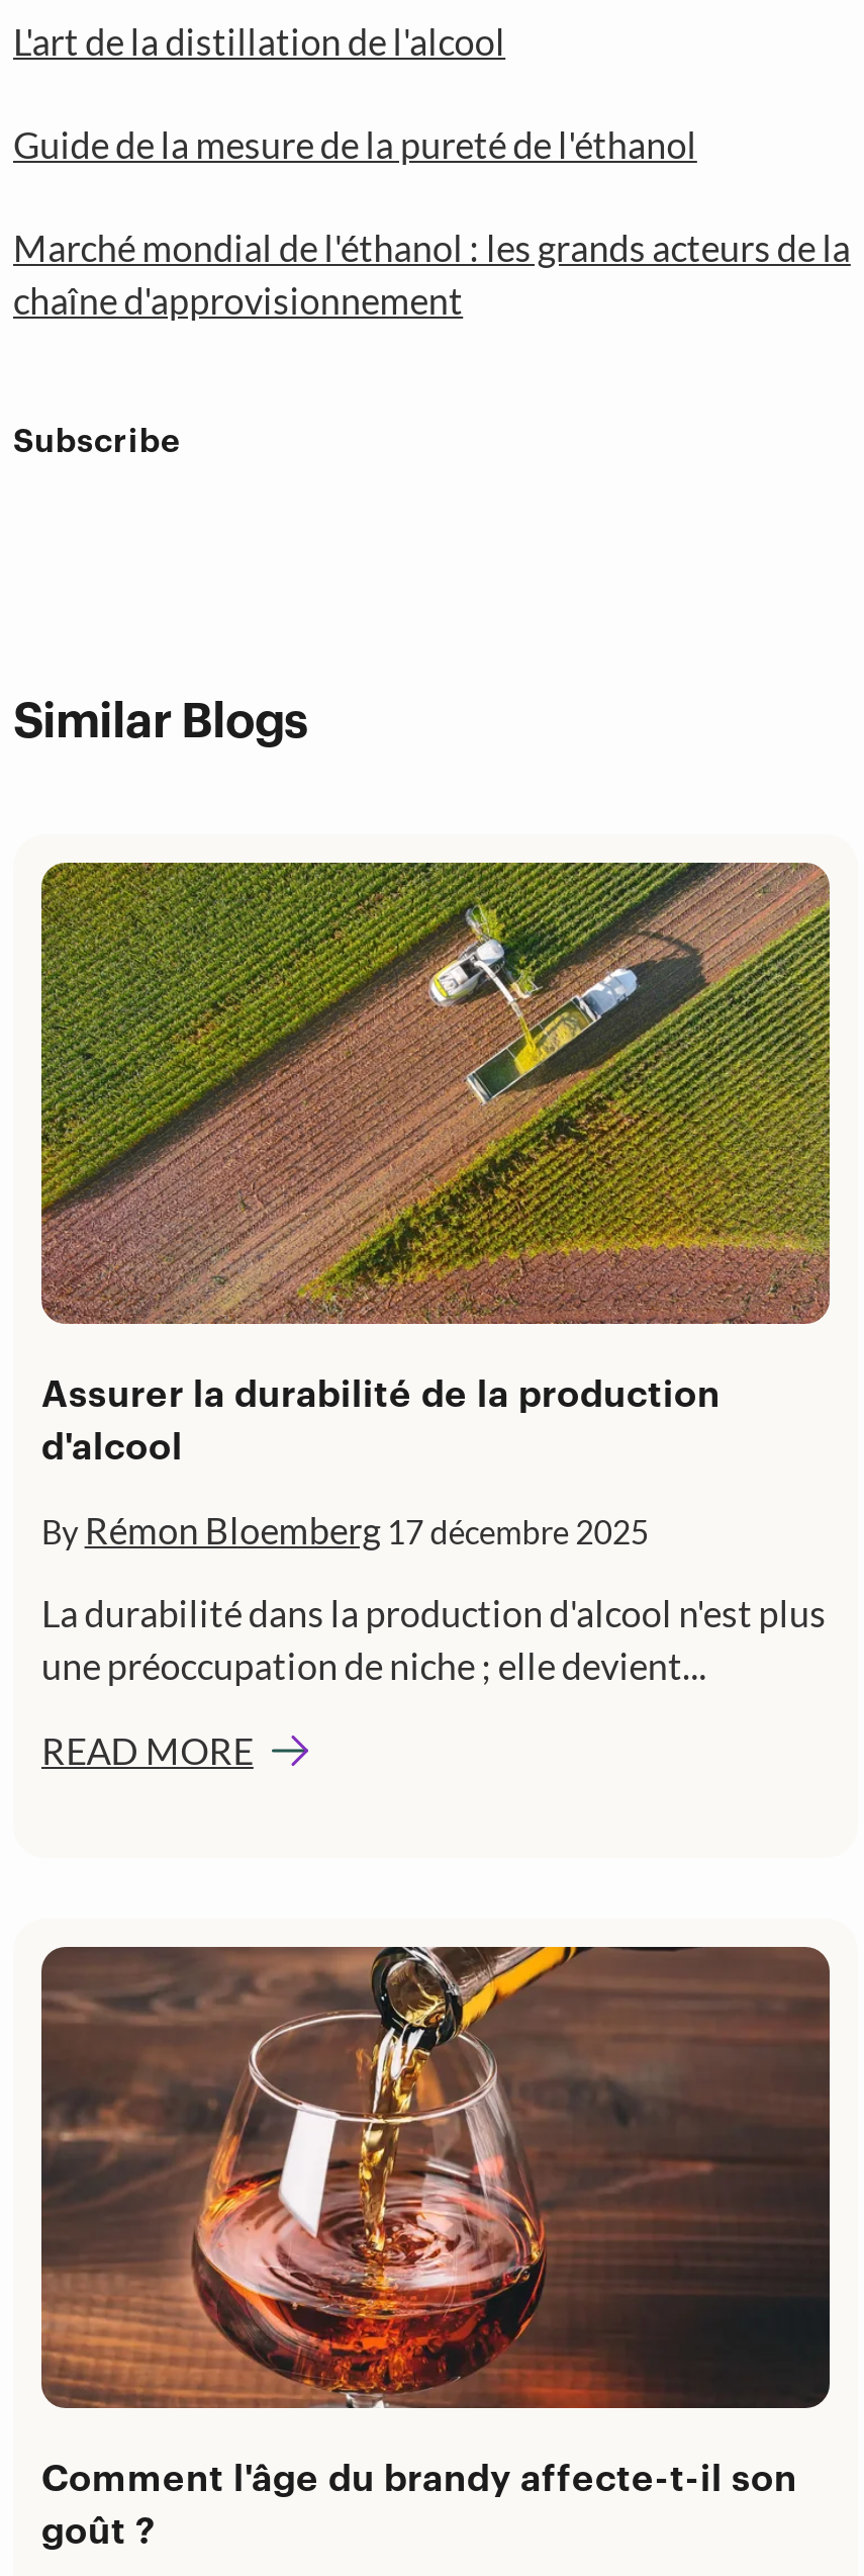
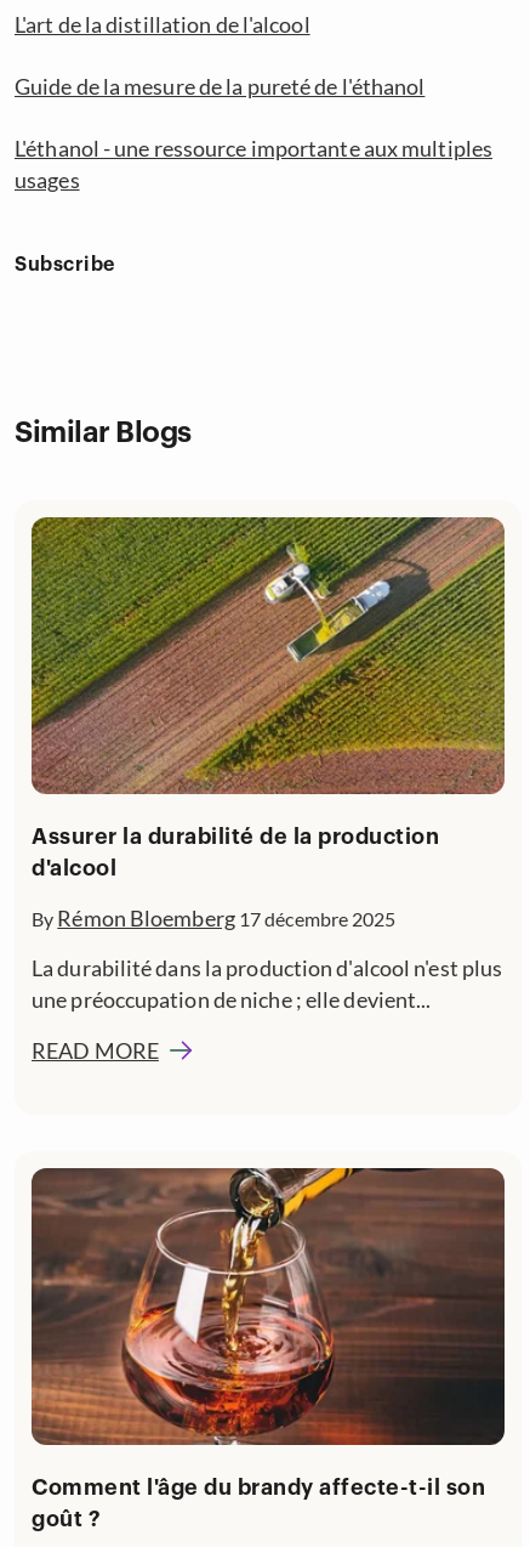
- Marché mondial de l'éthanol : les grands acteurs de la
- chaîne d'approvisionnement
+ L'éthanol - une ressource importante aux multiples
+ usages
